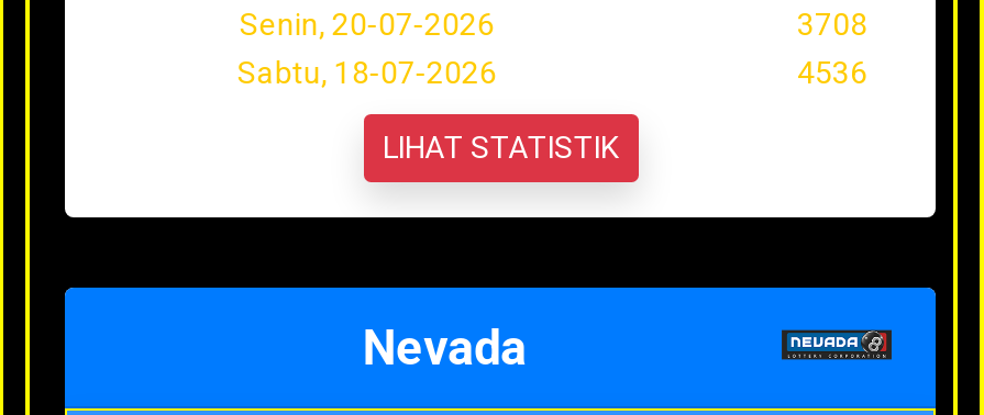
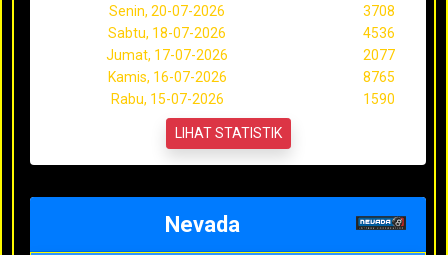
+ Jumat, 17-07-2026
+ 2077
+ Kamis, 16-07-2026
+ 8765
+ Rabu, 15-07-2026
+ 1590
